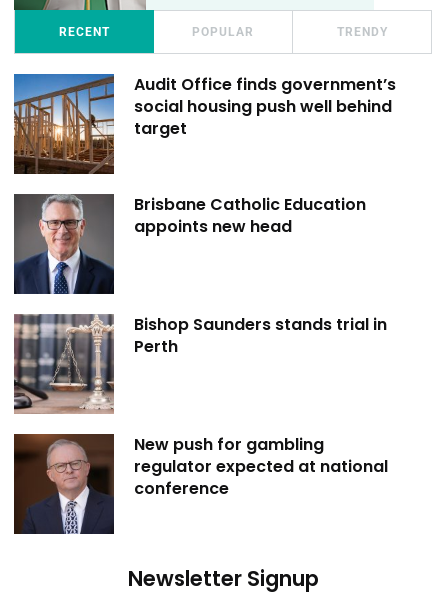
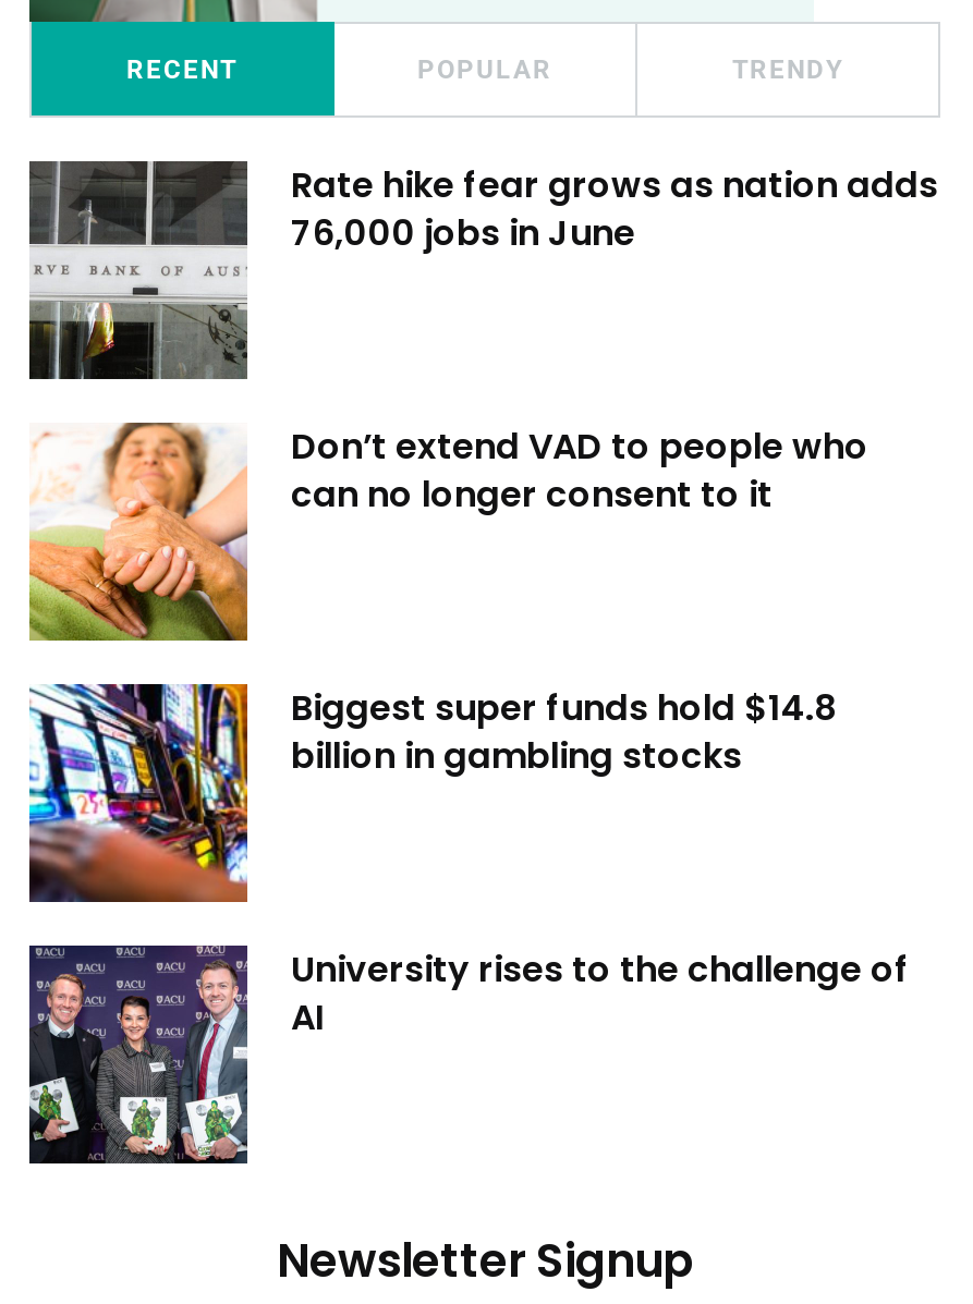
- [image]
- Audit Office finds government’s
- social housing push well behind
- target
+ [image]
+ Rate hike fear grows as nation adds
+ 76,000 jobs in June

- [image]
- Brisbane Catholic Education
- appoints new head
+ [image]
+ Don’t extend VAD to people who
+ can no longer consent to it

- [image]
- Bishop Saunders stands trial in
- Perth
+ [image]
+ Biggest super funds hold $14.8
+ billion in gambling stocks

- [image]
- New push for gambling
- regulator expected at national
- conference
+ [image]
+ University rises to the challenge of
+ AI
